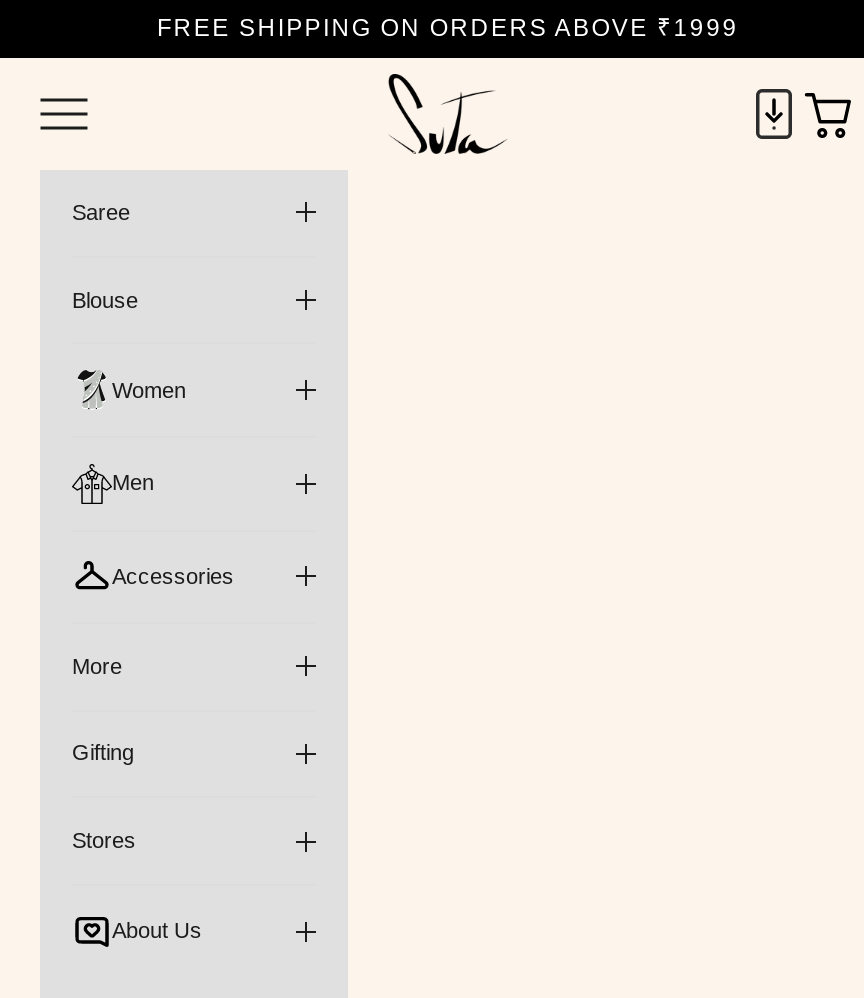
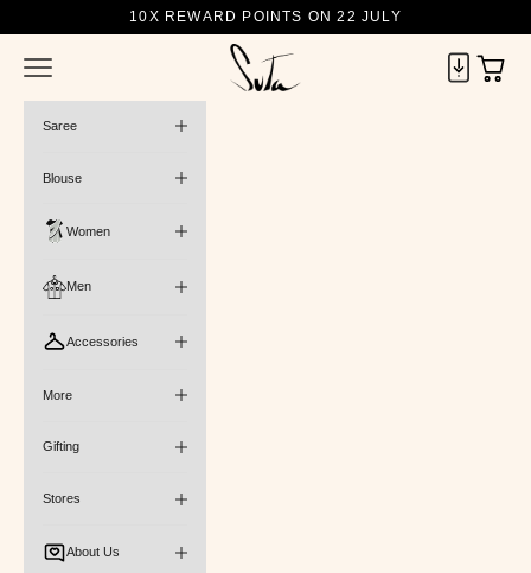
- FREE SHIPPING ON ORDERS ABOVE ₹1999
+ 10X REWARD POINTS ON 22 JULY
